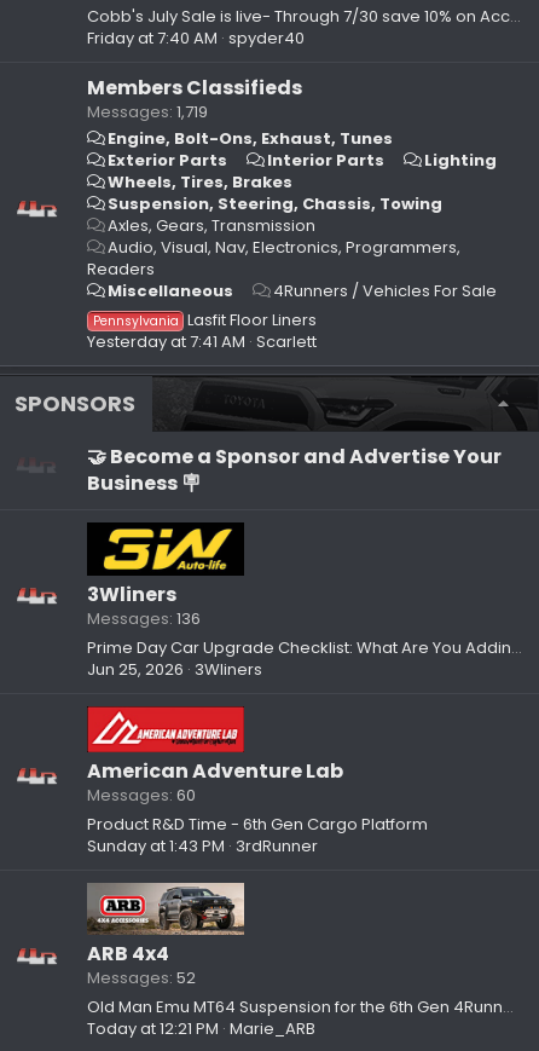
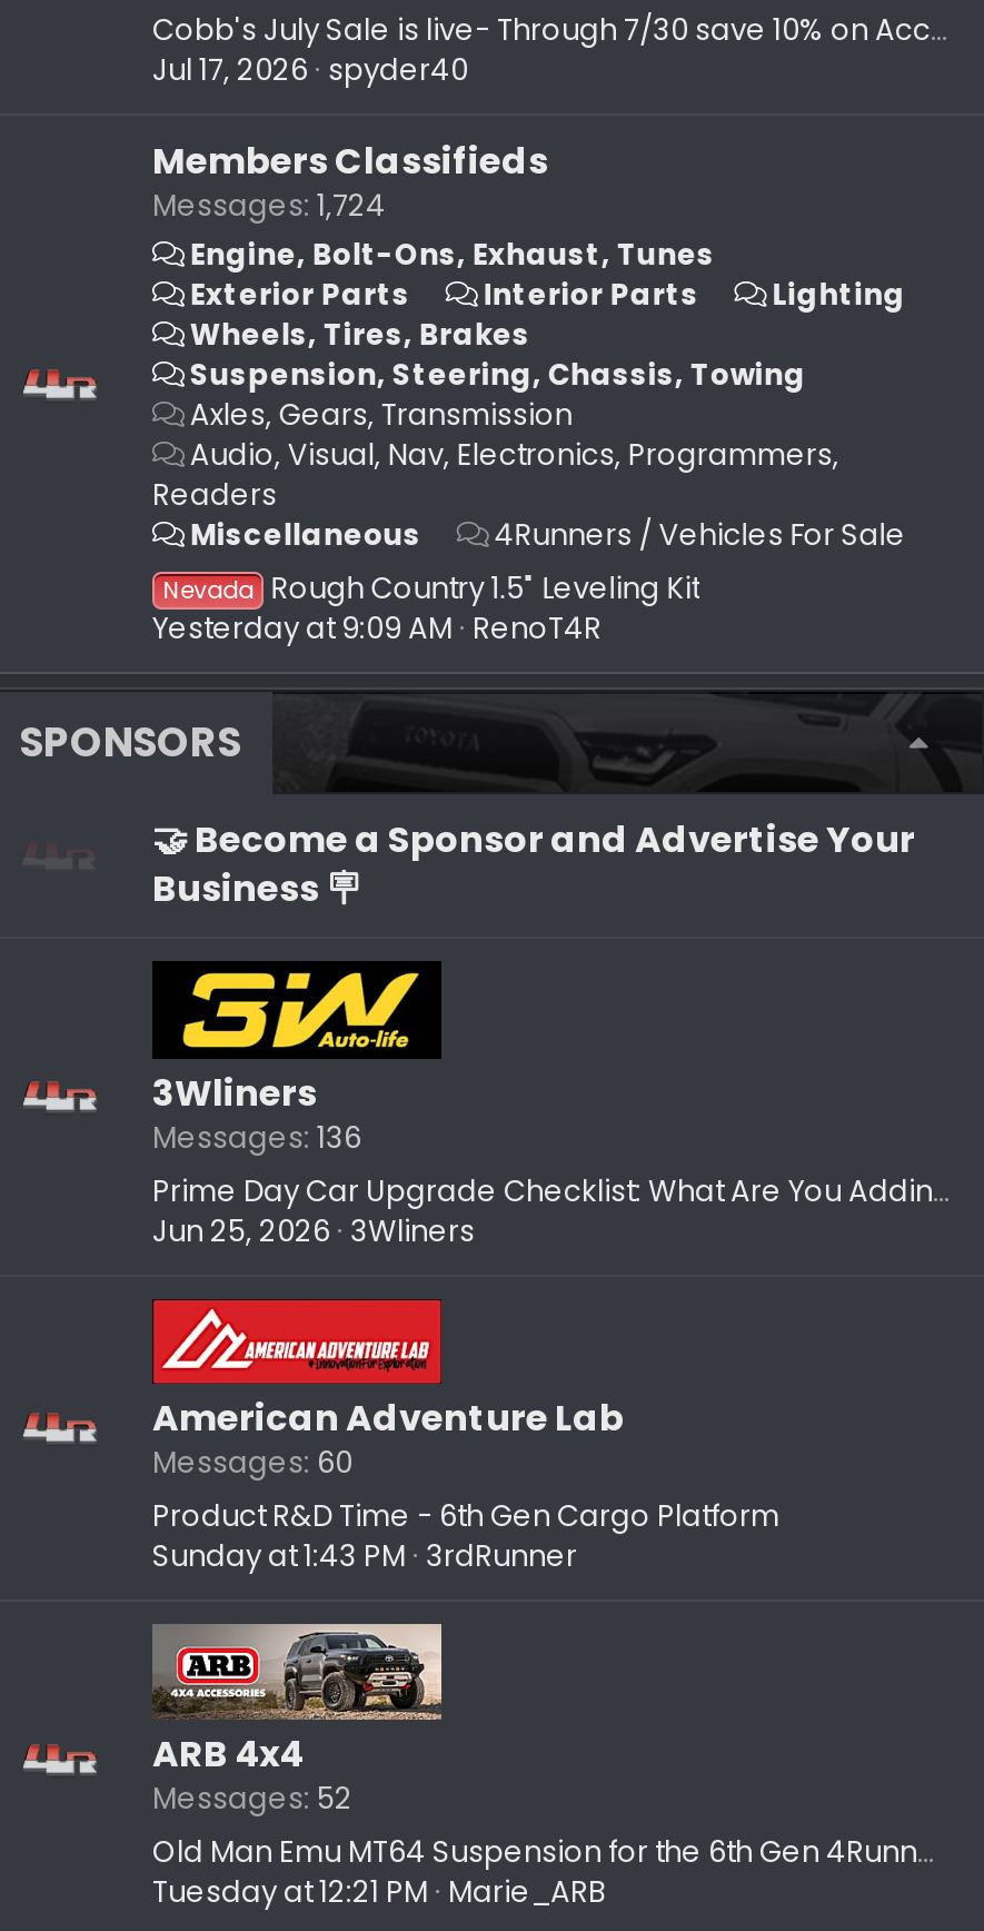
- Friday at 7:40 AM spyder40
+ Jul 17, 2026 spyder40

- Messages 1,719
+ Messages 1,724

- Pennsylvania Lasfit Floor Liners
- Yesterday at 7:41 AM Scarlett
+ Nevada Rough Country 1.5" Leveling Kit
+ Yesterday at 9:09 AM RenoT4R

- Today at 12:21 PM Marie_ARB
+ Tuesday at 12:21 PM Marie_ARB
